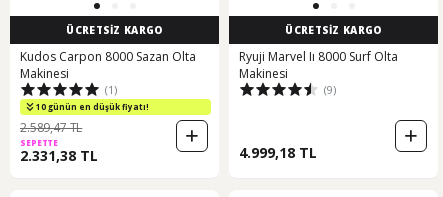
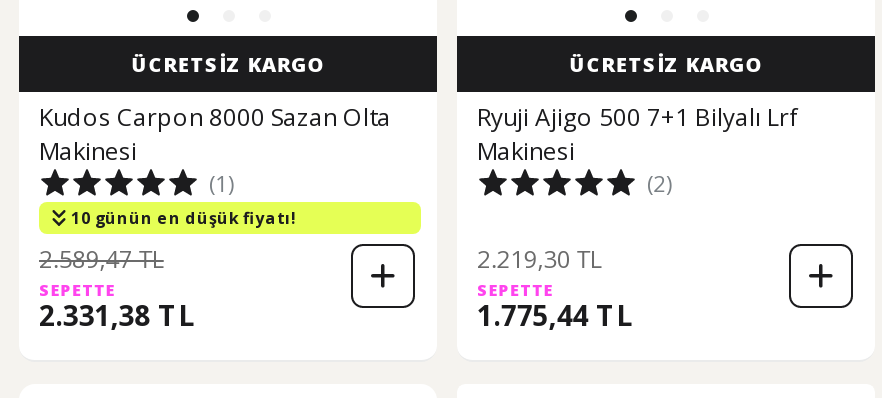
- Ryuji Marvel Iı 8000 Surf Olta
+ Ryuji Ajigo 500 7+1 Bilyalı Lrf

- (9)
+ (2)

- 4.999,18 TL
+ 2.219,30 TL
+ SEPETTE
+ 1.775,44 TL
